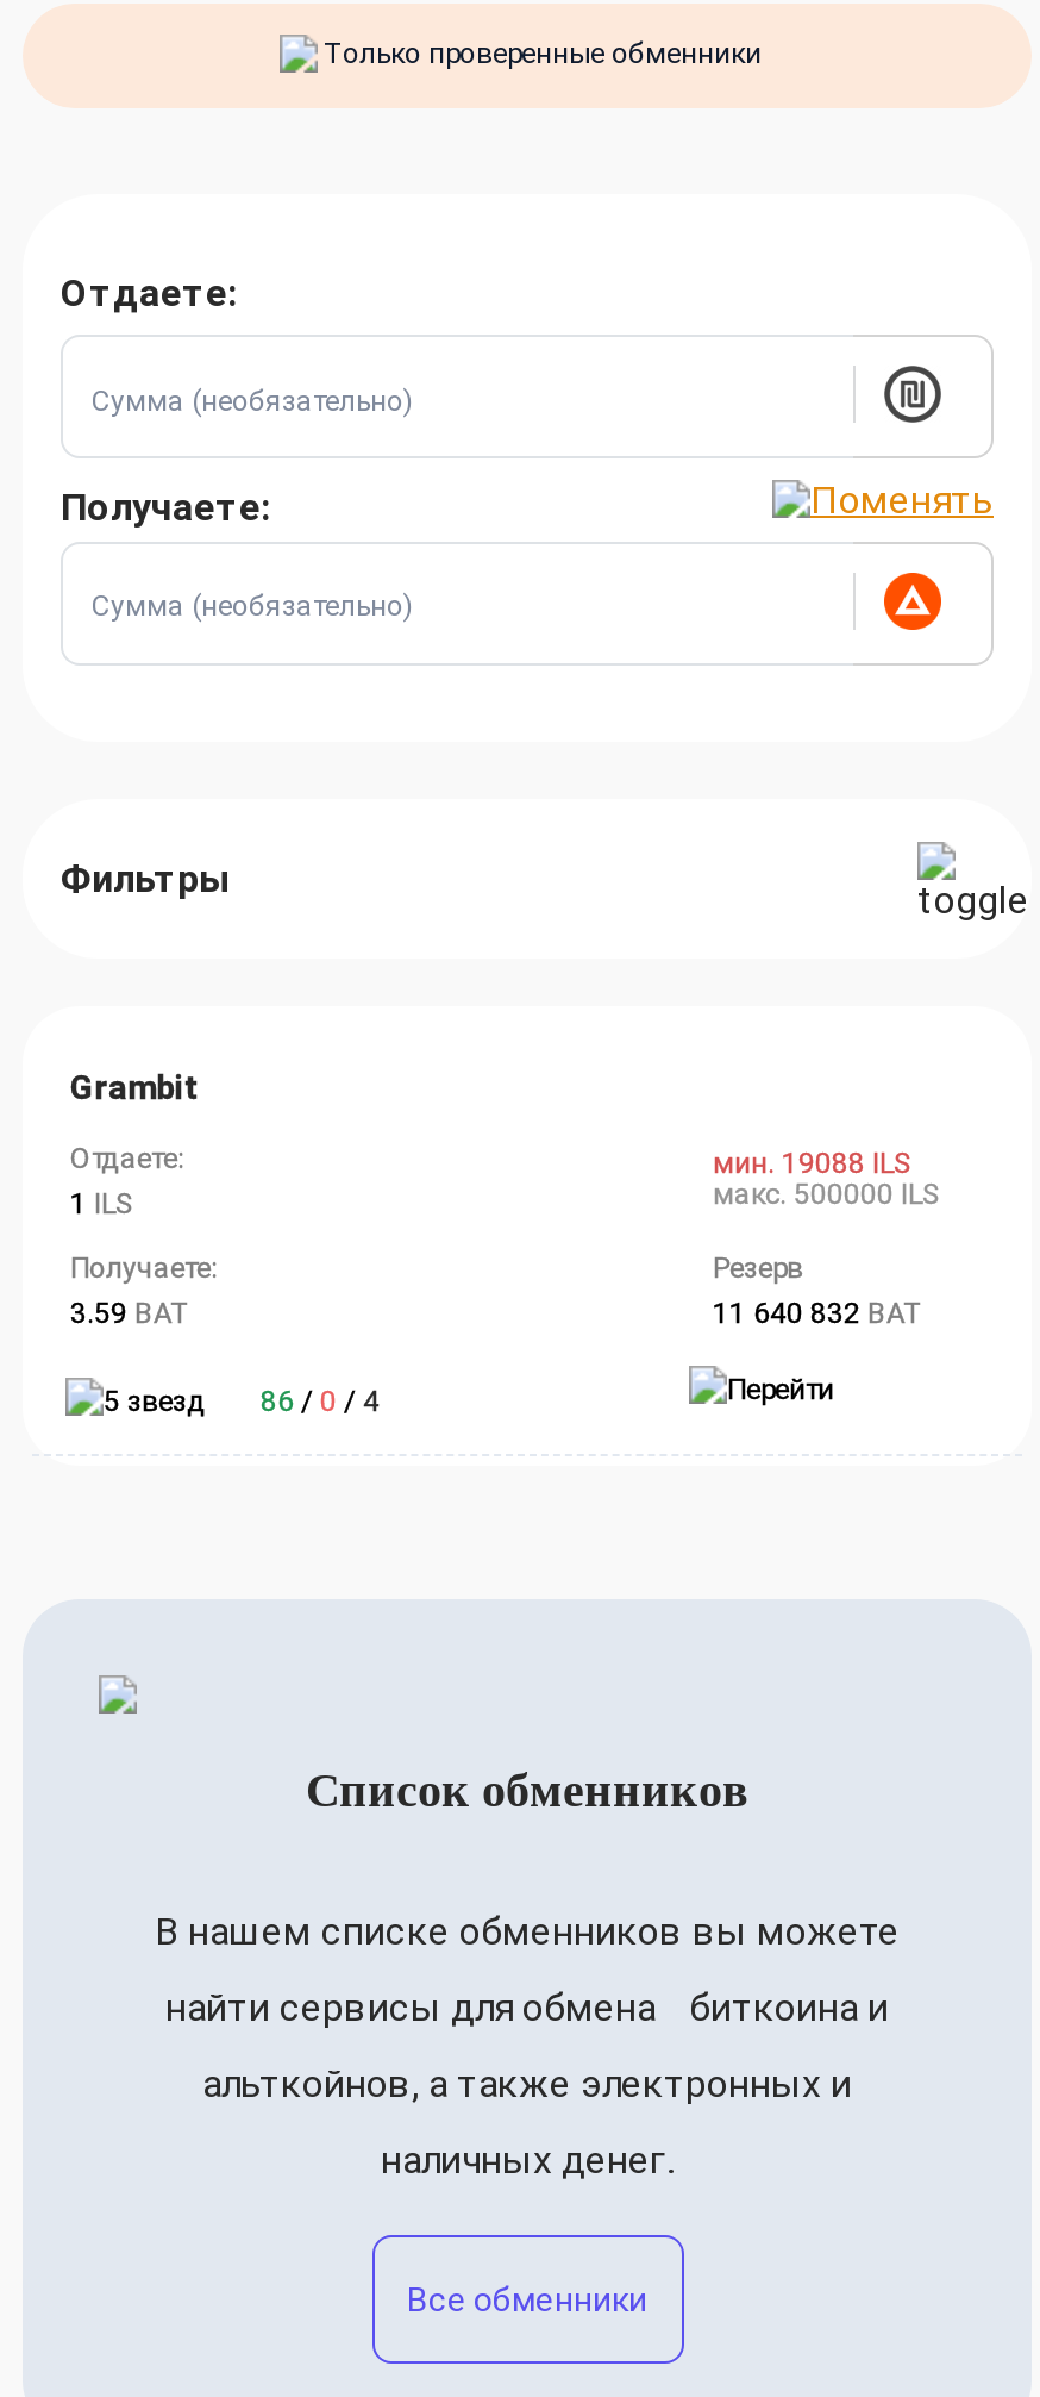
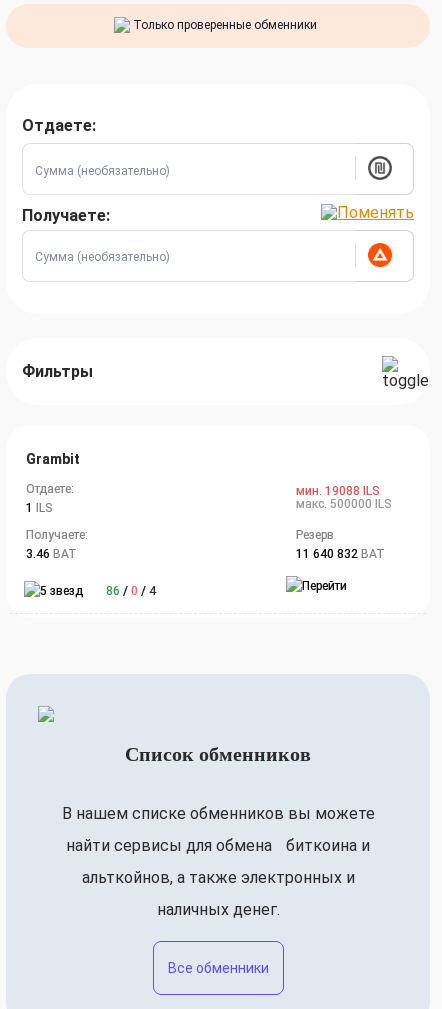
- 3.59 BAT
+ 3.46 BAT
